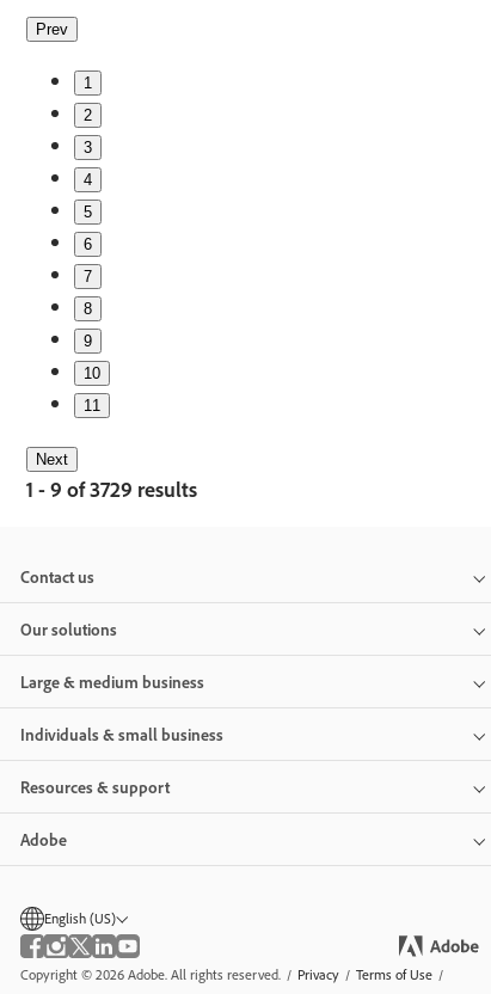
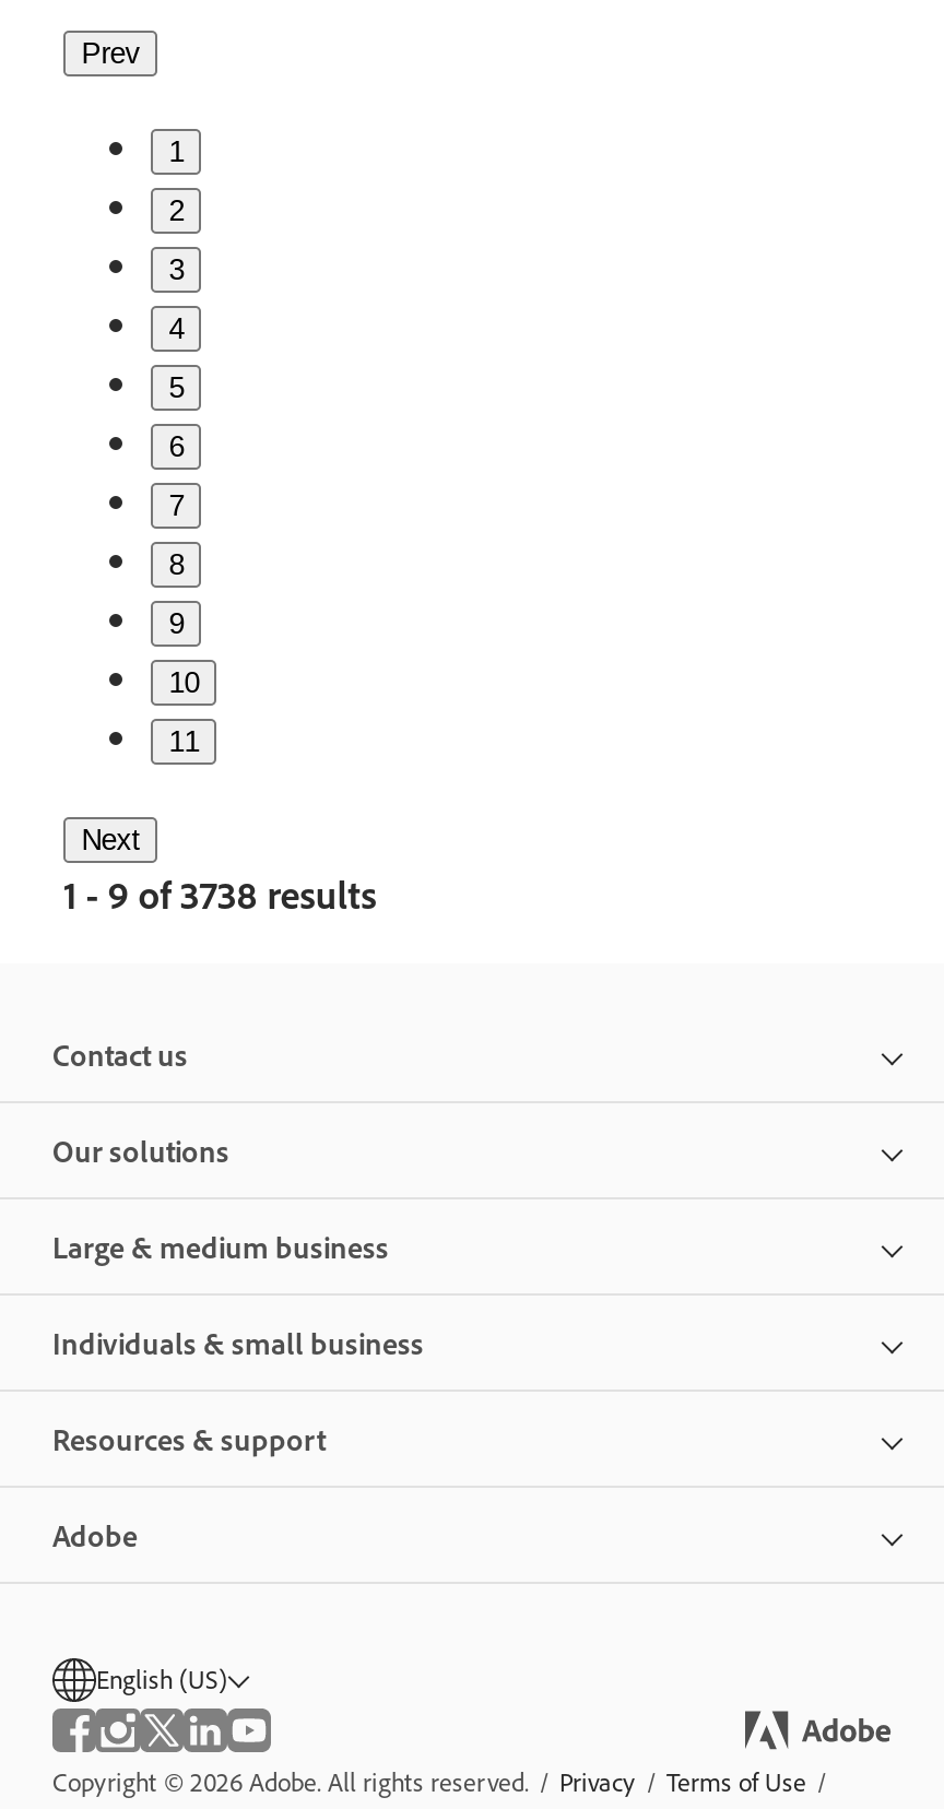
- 1 - 9 of 3729 results
+ 1 - 9 of 3738 results
